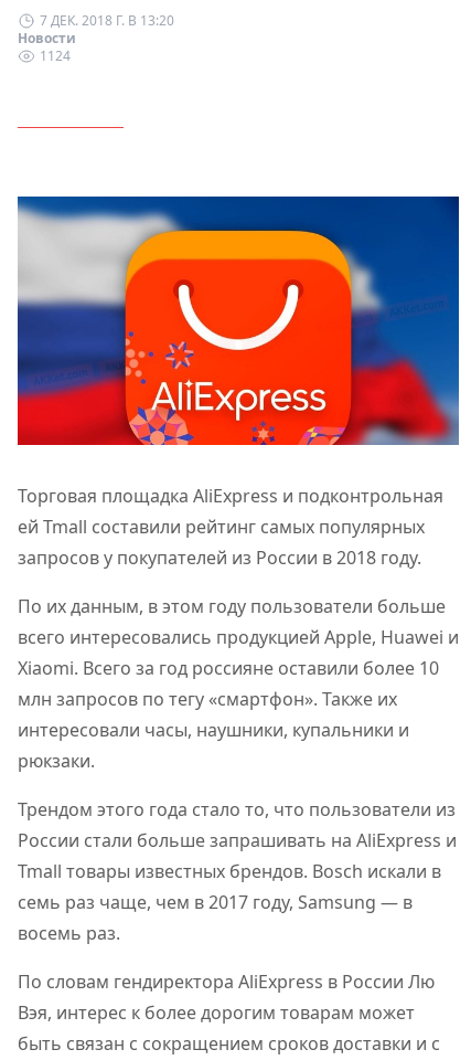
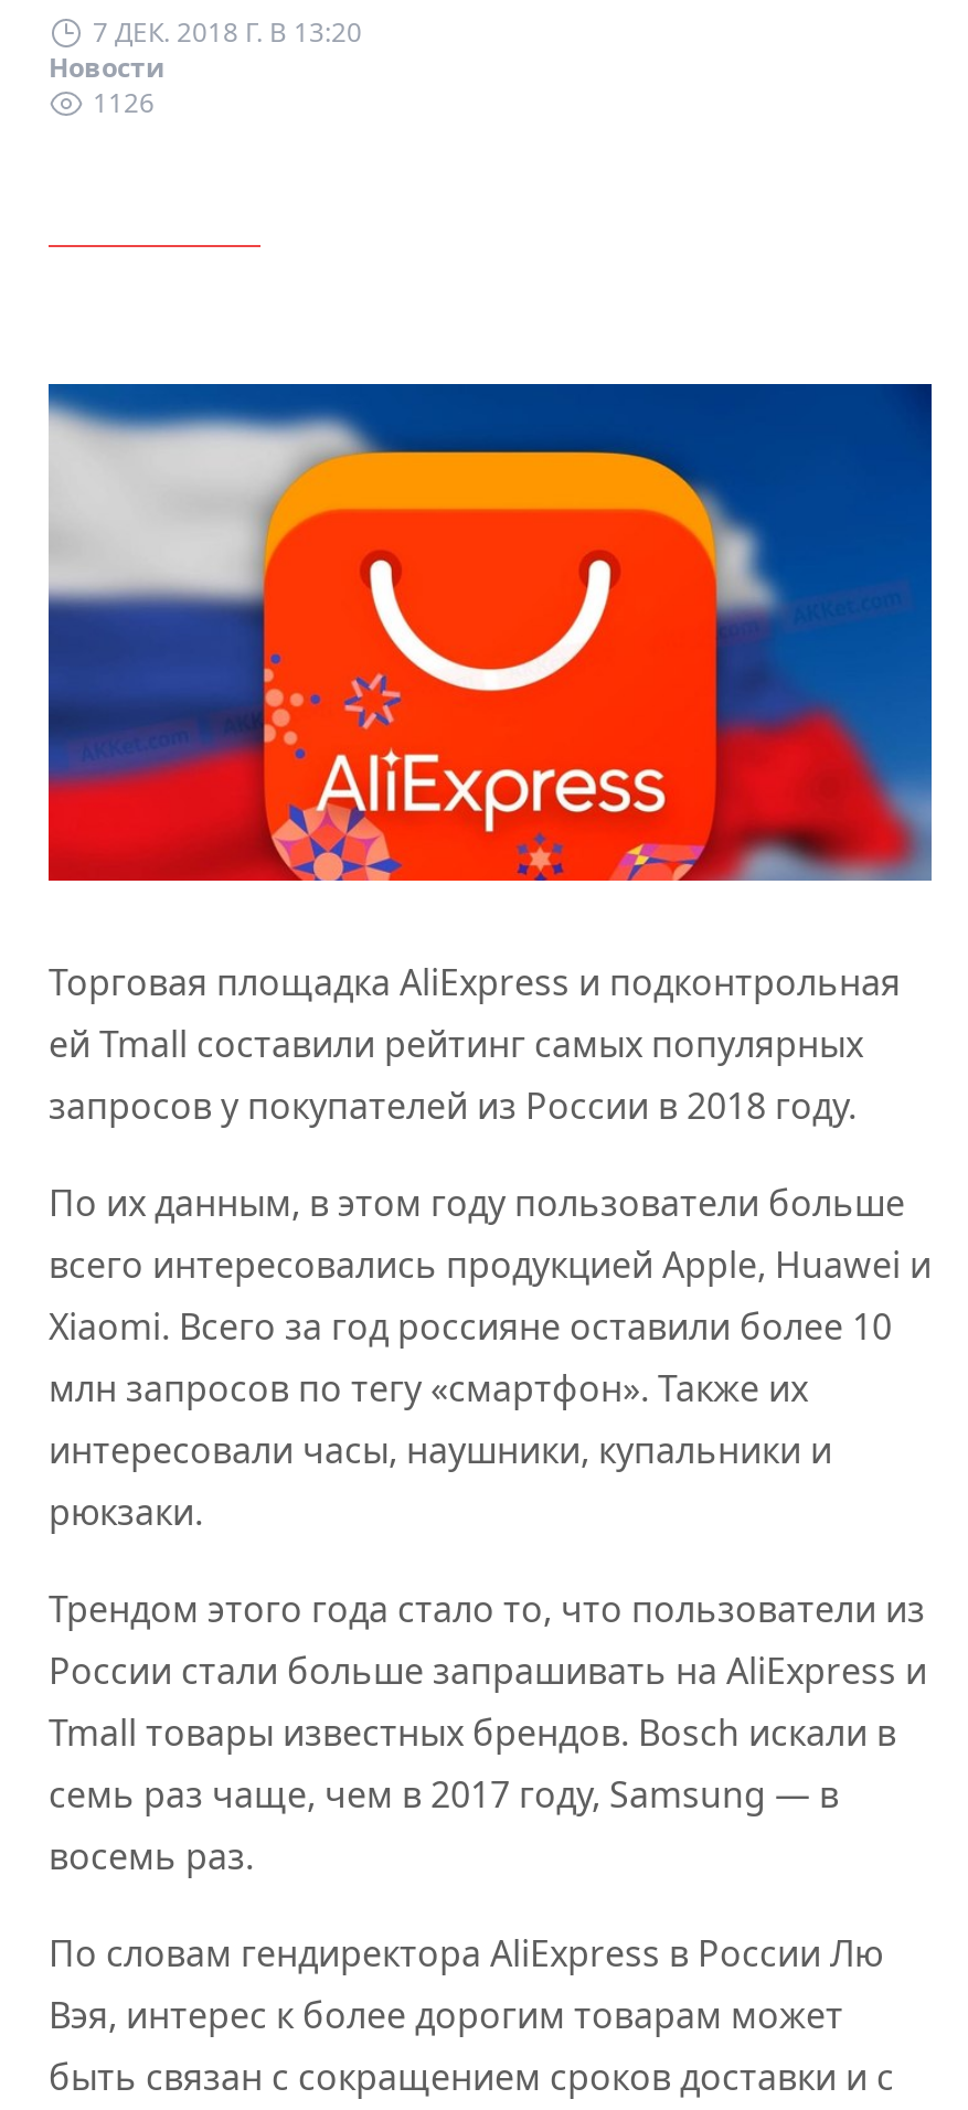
- 1124
+ 1126
